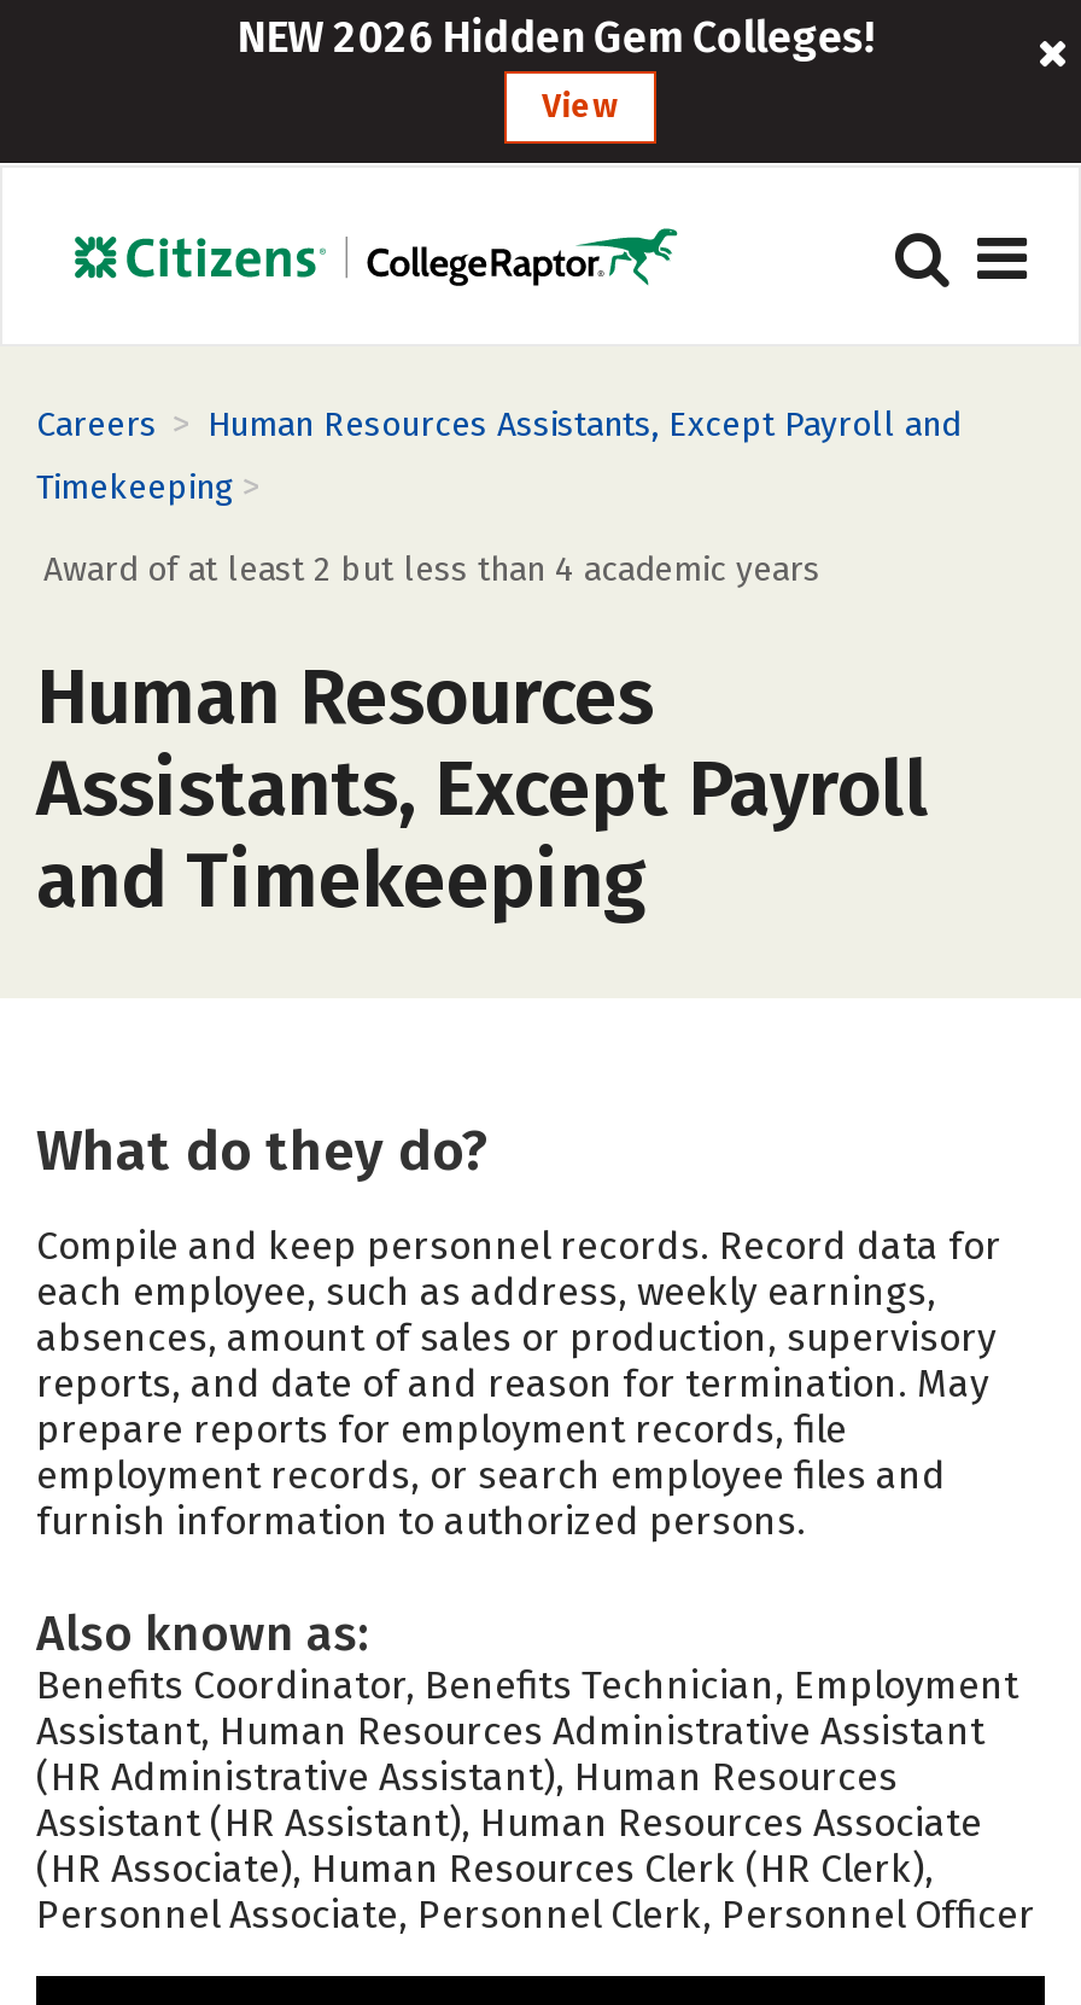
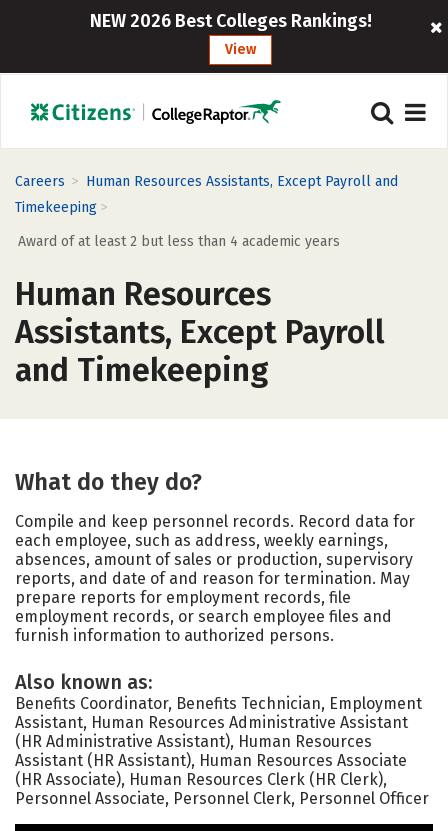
- NEW 2026 Hidden Gem Colleges!
+ NEW 2026 Best Colleges Rankings!
